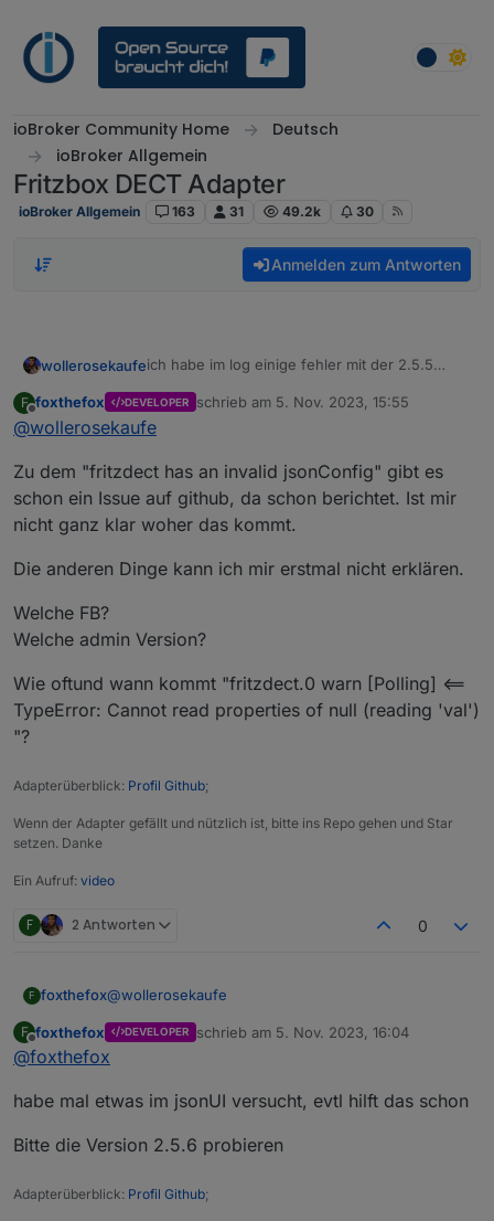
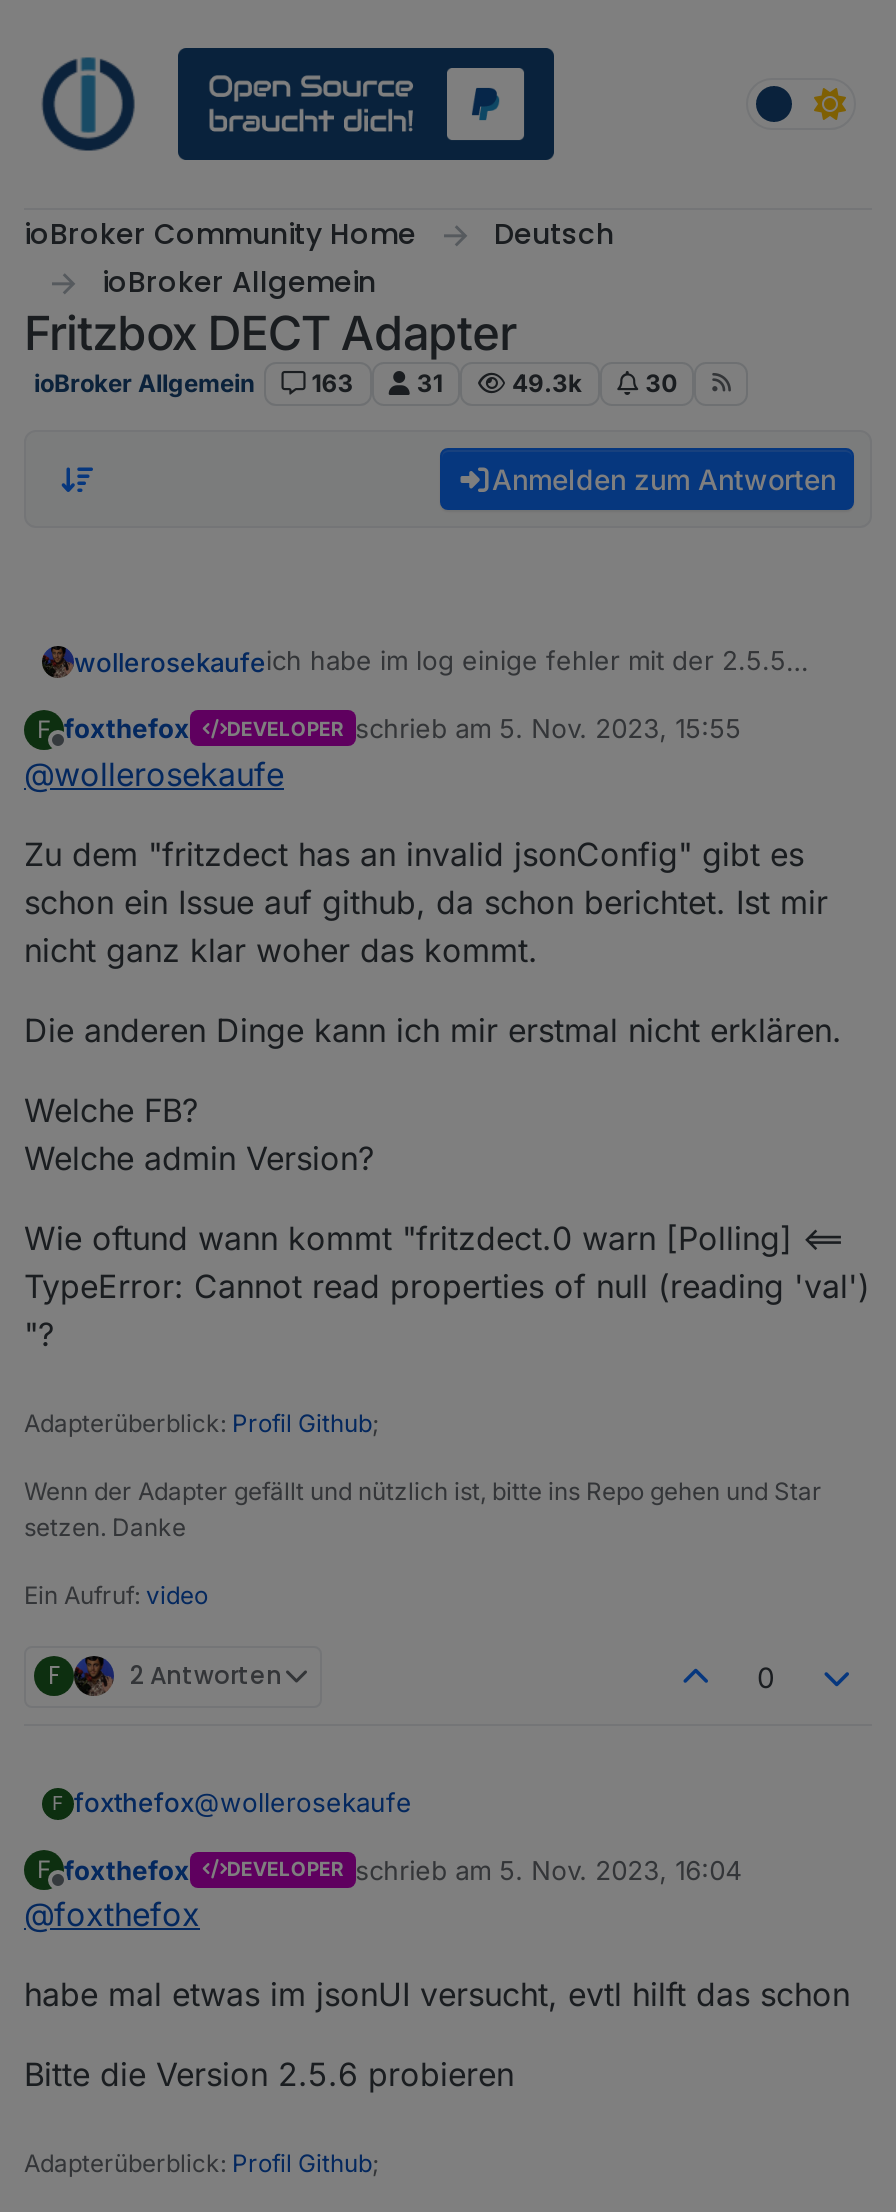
- 49.2k
+ 49.3k
